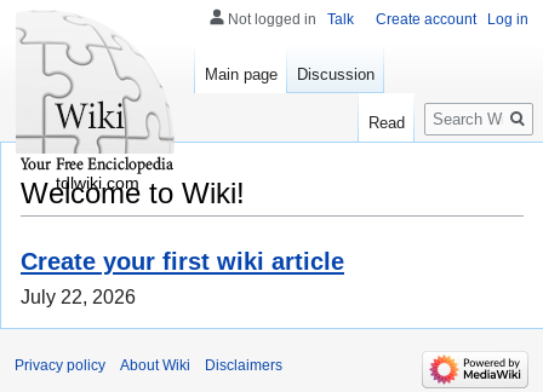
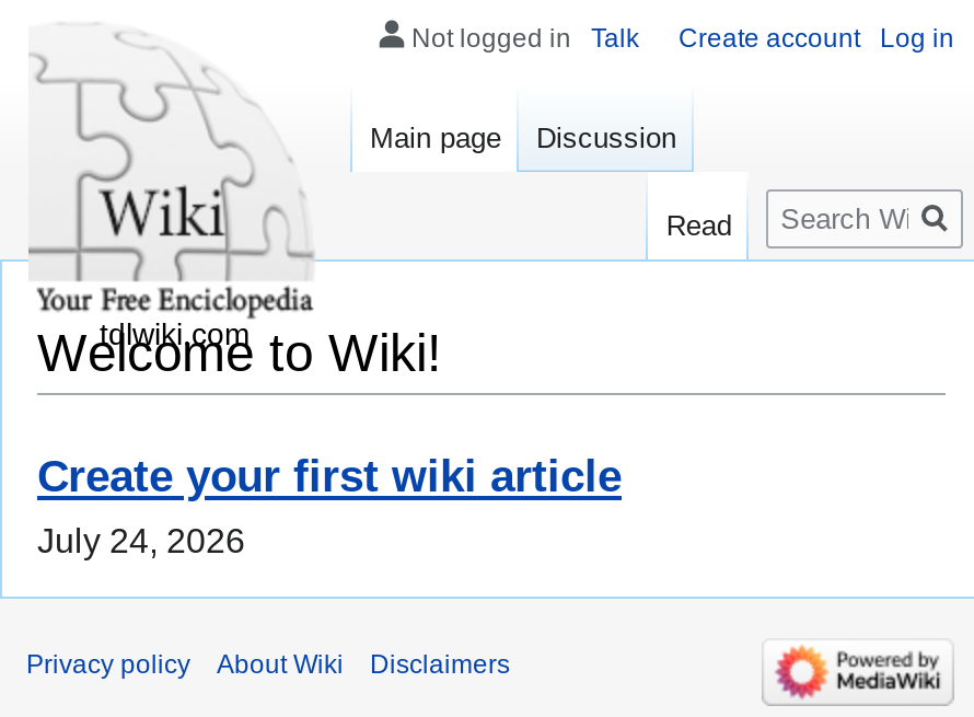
- July 22, 2026
+ July 24, 2026
